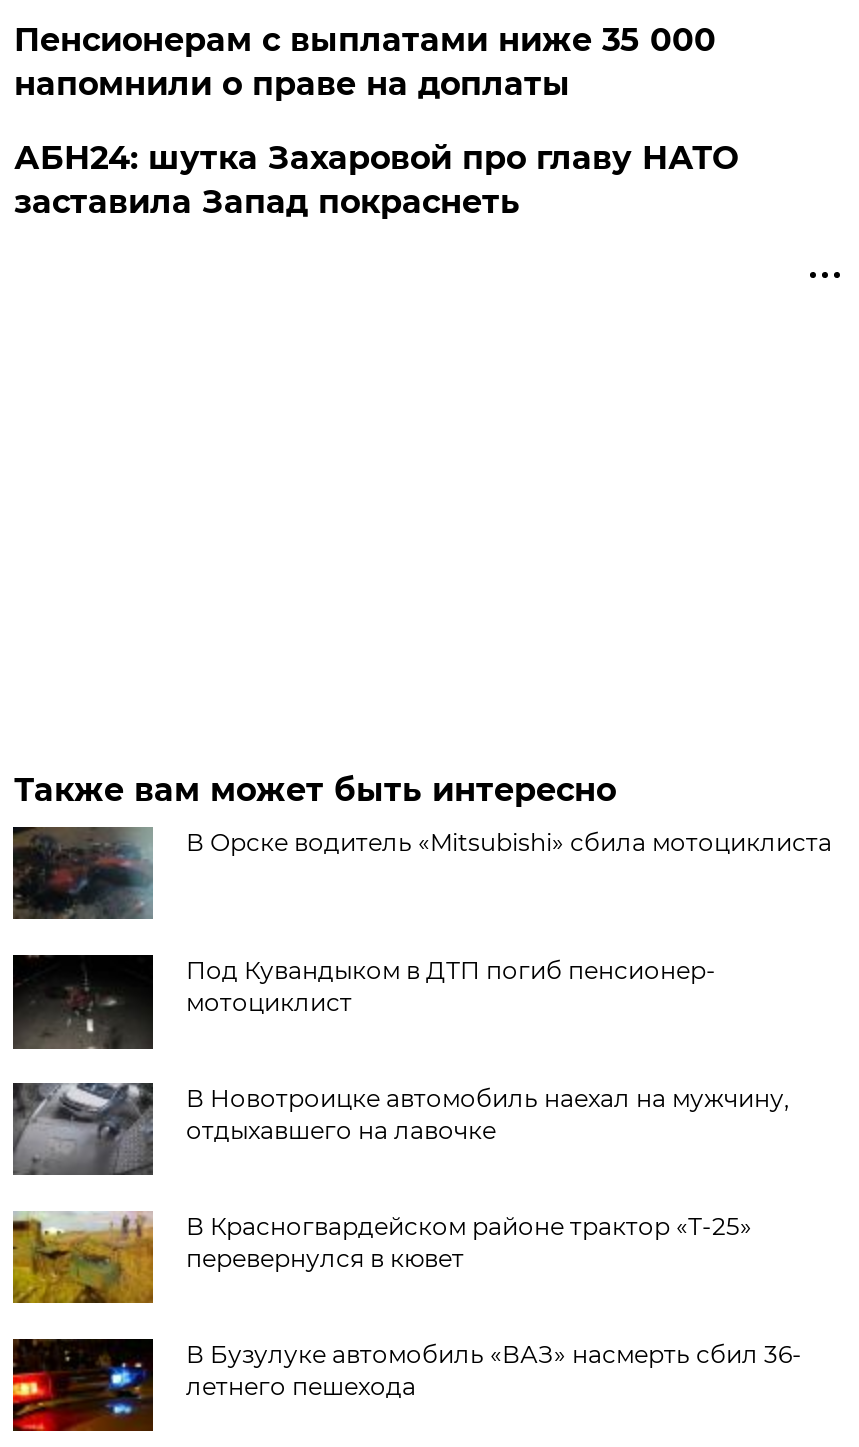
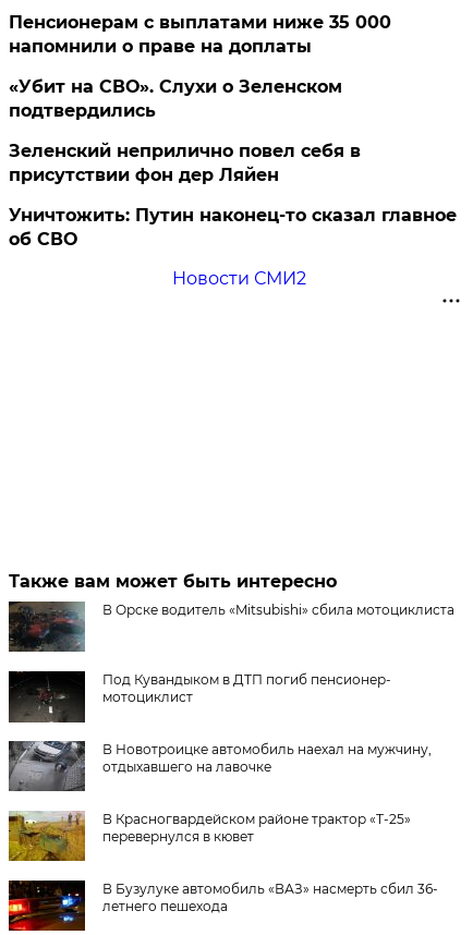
- АБН24: шутка Захаровой про главу НАТО
- заставила Запад покраснеть
+ «Убит на СВО». Слухи о Зеленском
+ подтвердились
+ Зеленский неприлично повел cебя в
+ присутствии фон дер Ляйен
+ Уничтожить: Путин наконец-то сказал главное
+ об СВО
+ Новости СМИ2
